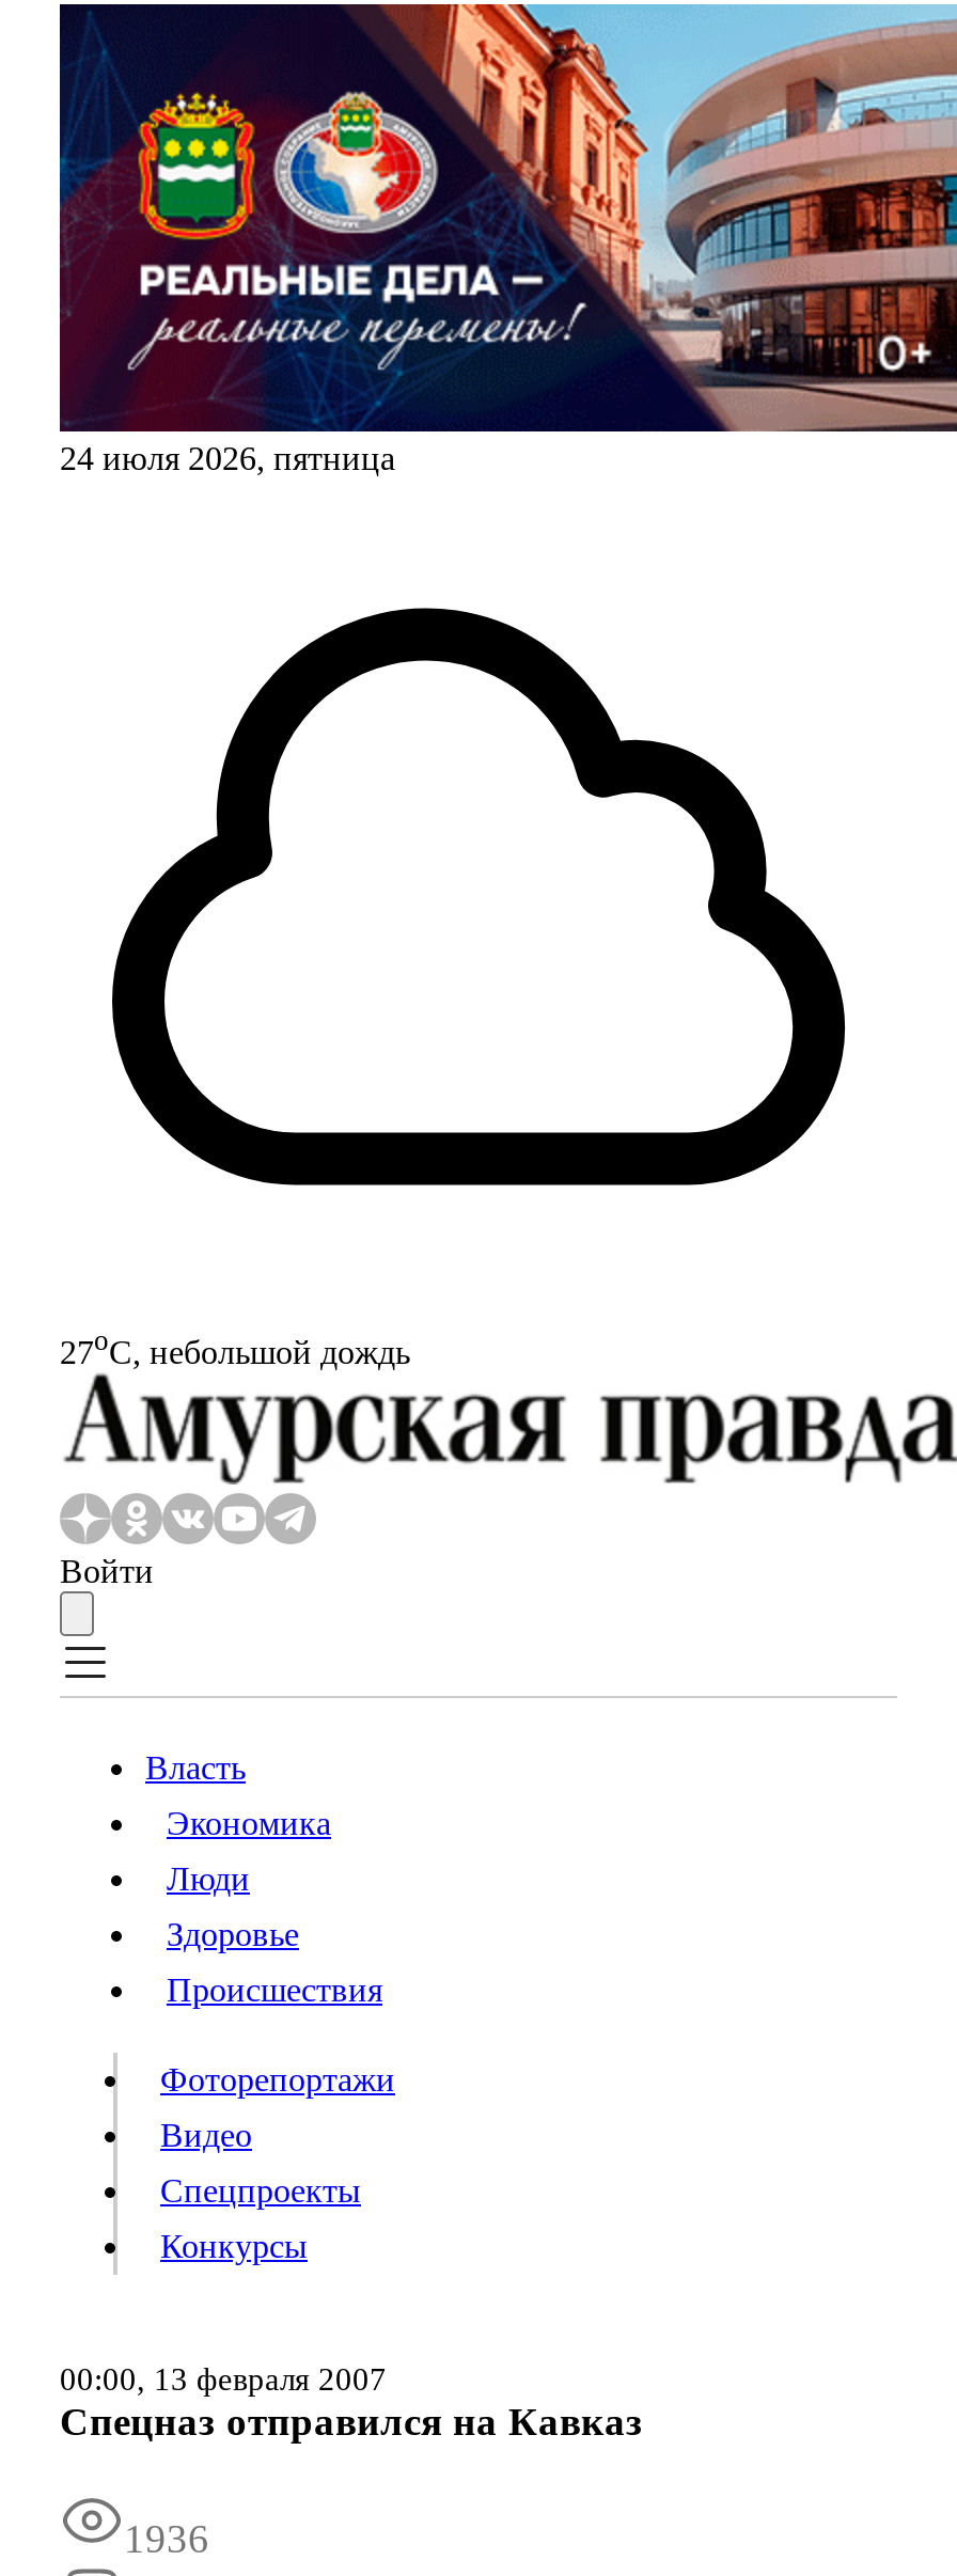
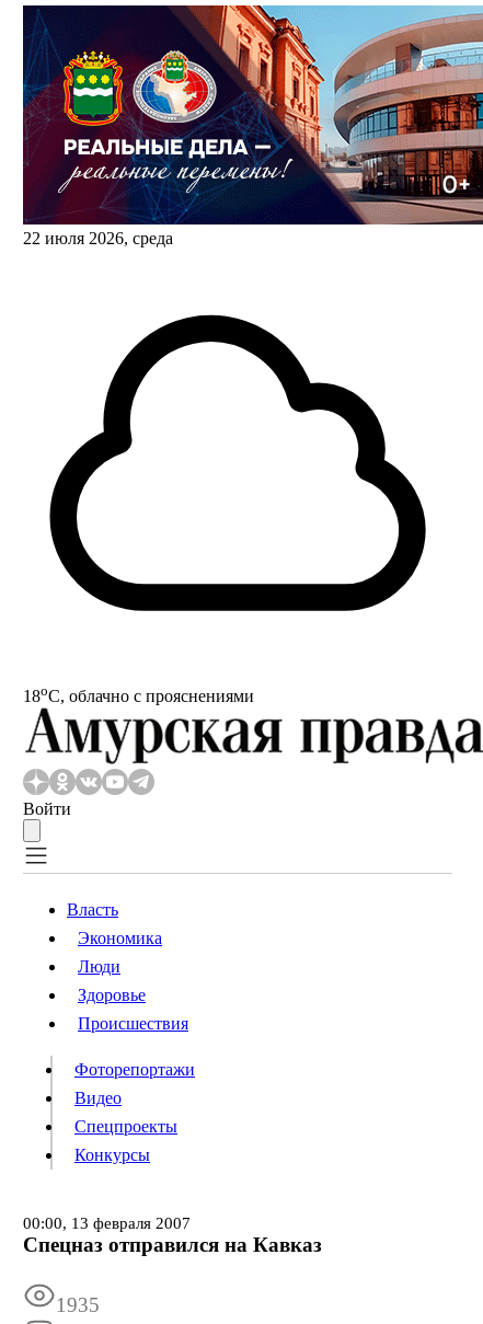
- 24 июля 2026, пятница
+ 22 июля 2026, среда

- 27oС, небольшой дождь
+ 18oС, облачно с прояснениями

- 1936
+ 1935
